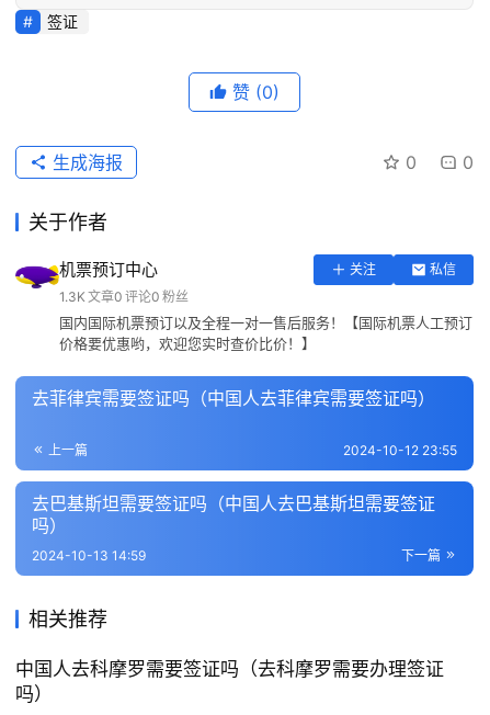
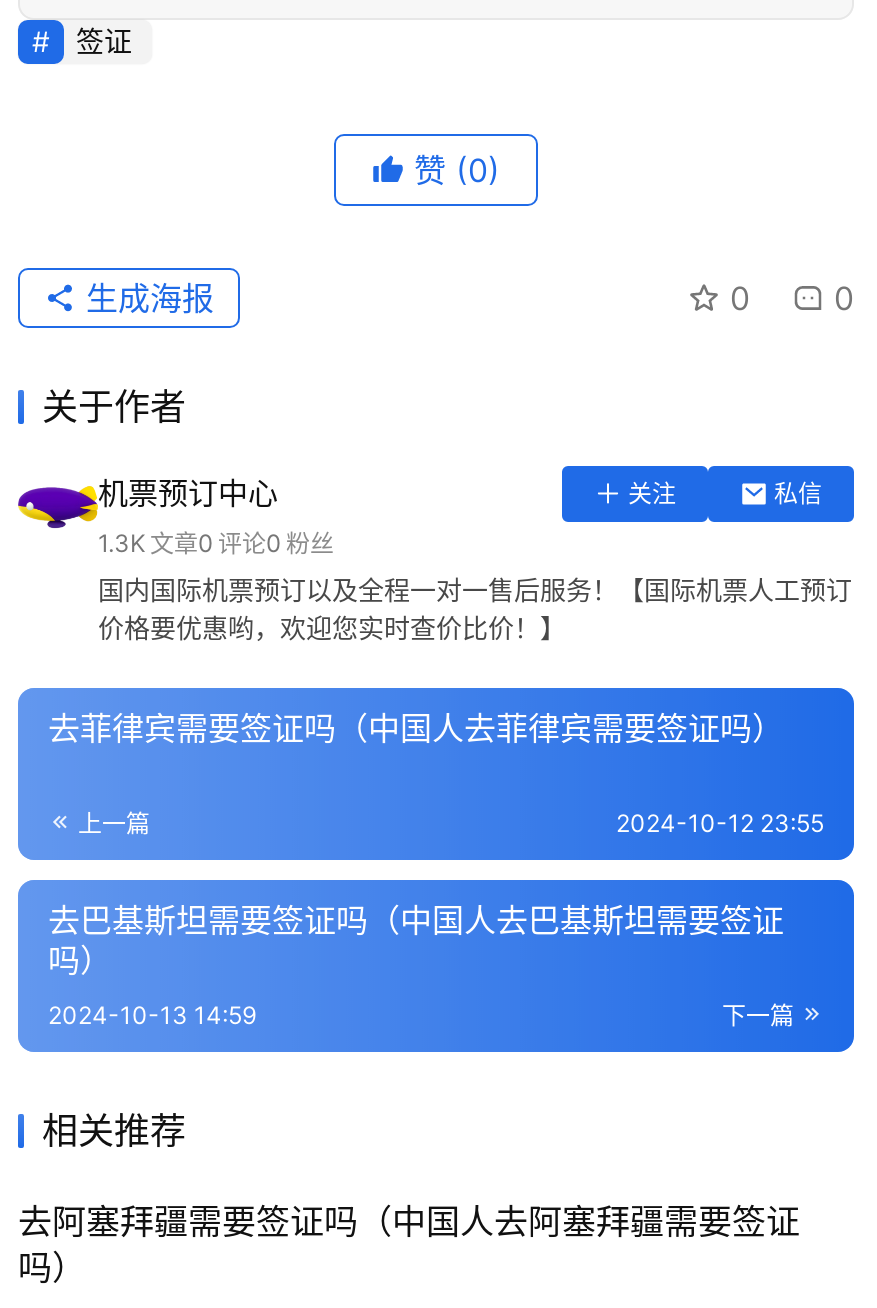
- 中国人去科摩罗需要签证吗（去科摩罗需要办理签证
+ 去阿塞拜疆需要签证吗（中国人去阿塞拜疆需要签证
